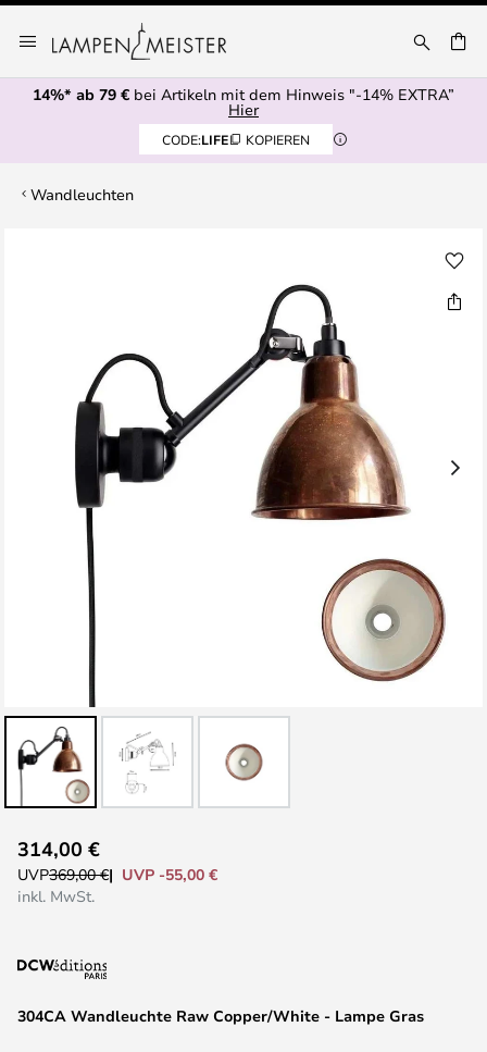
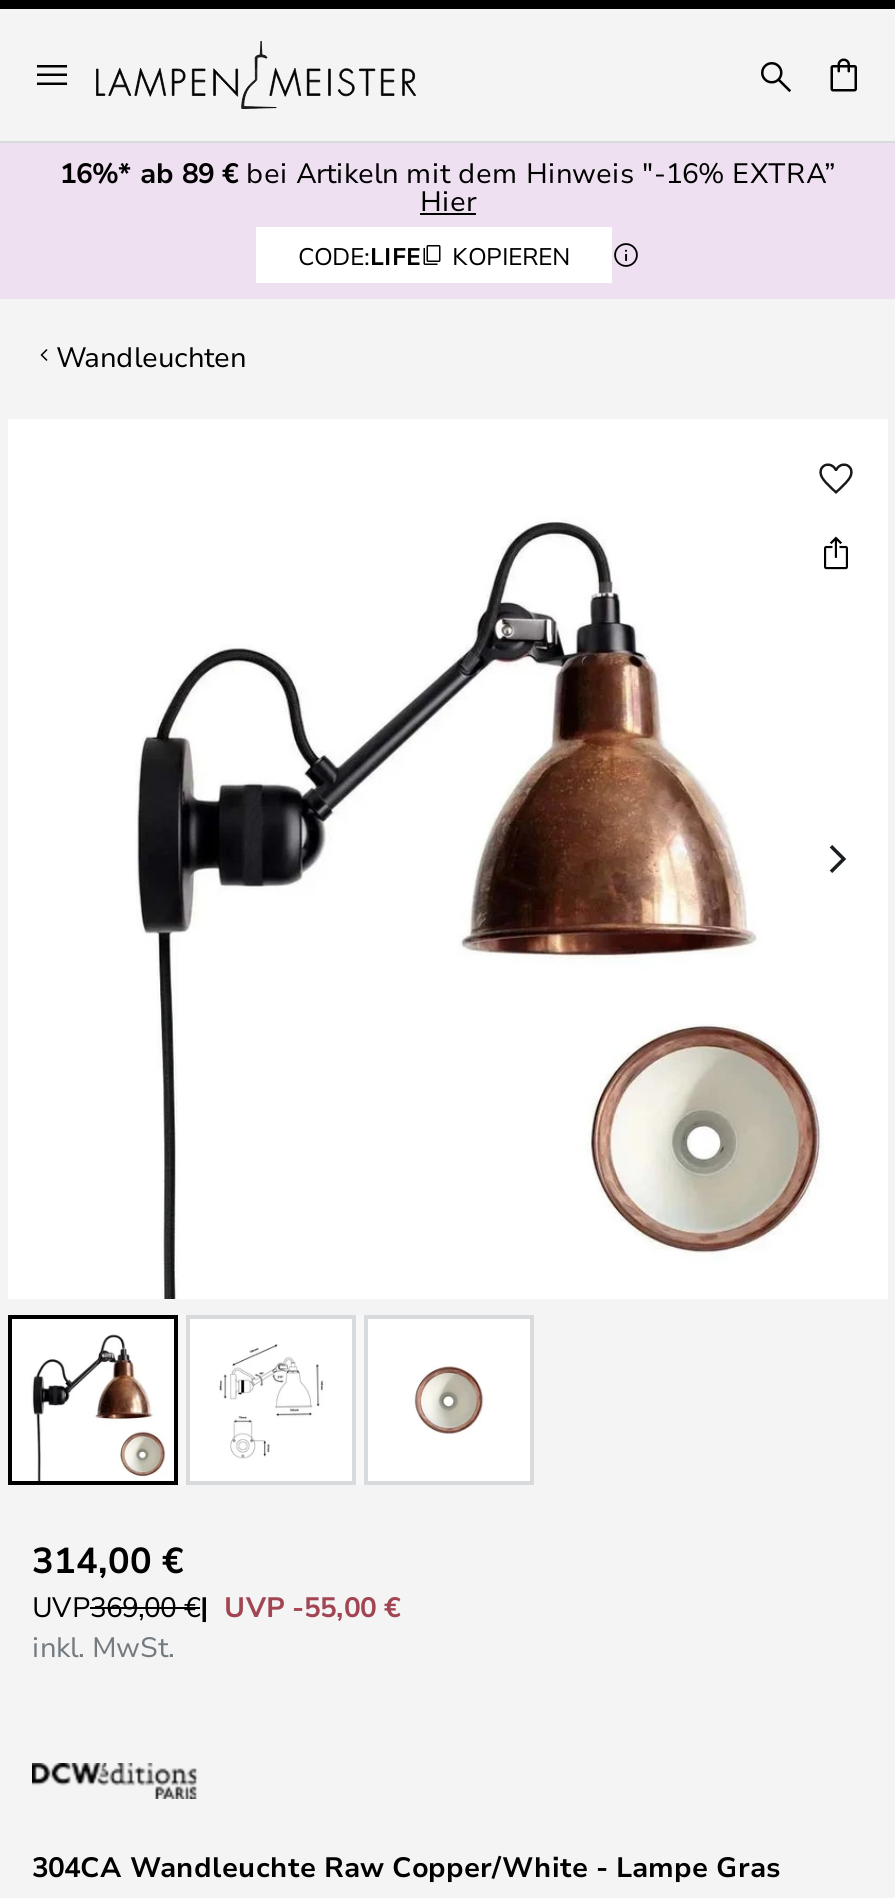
- 14%* ab 79 €bei Artikeln mit dem Hinweis "-14% EXTRA”
+ 16%* ab 89 €bei Artikeln mit dem Hinweis "-16% EXTRA”
